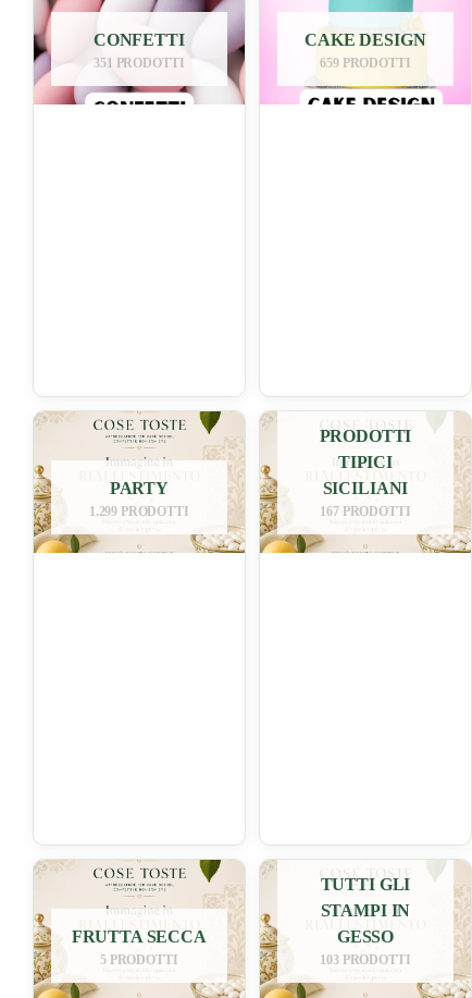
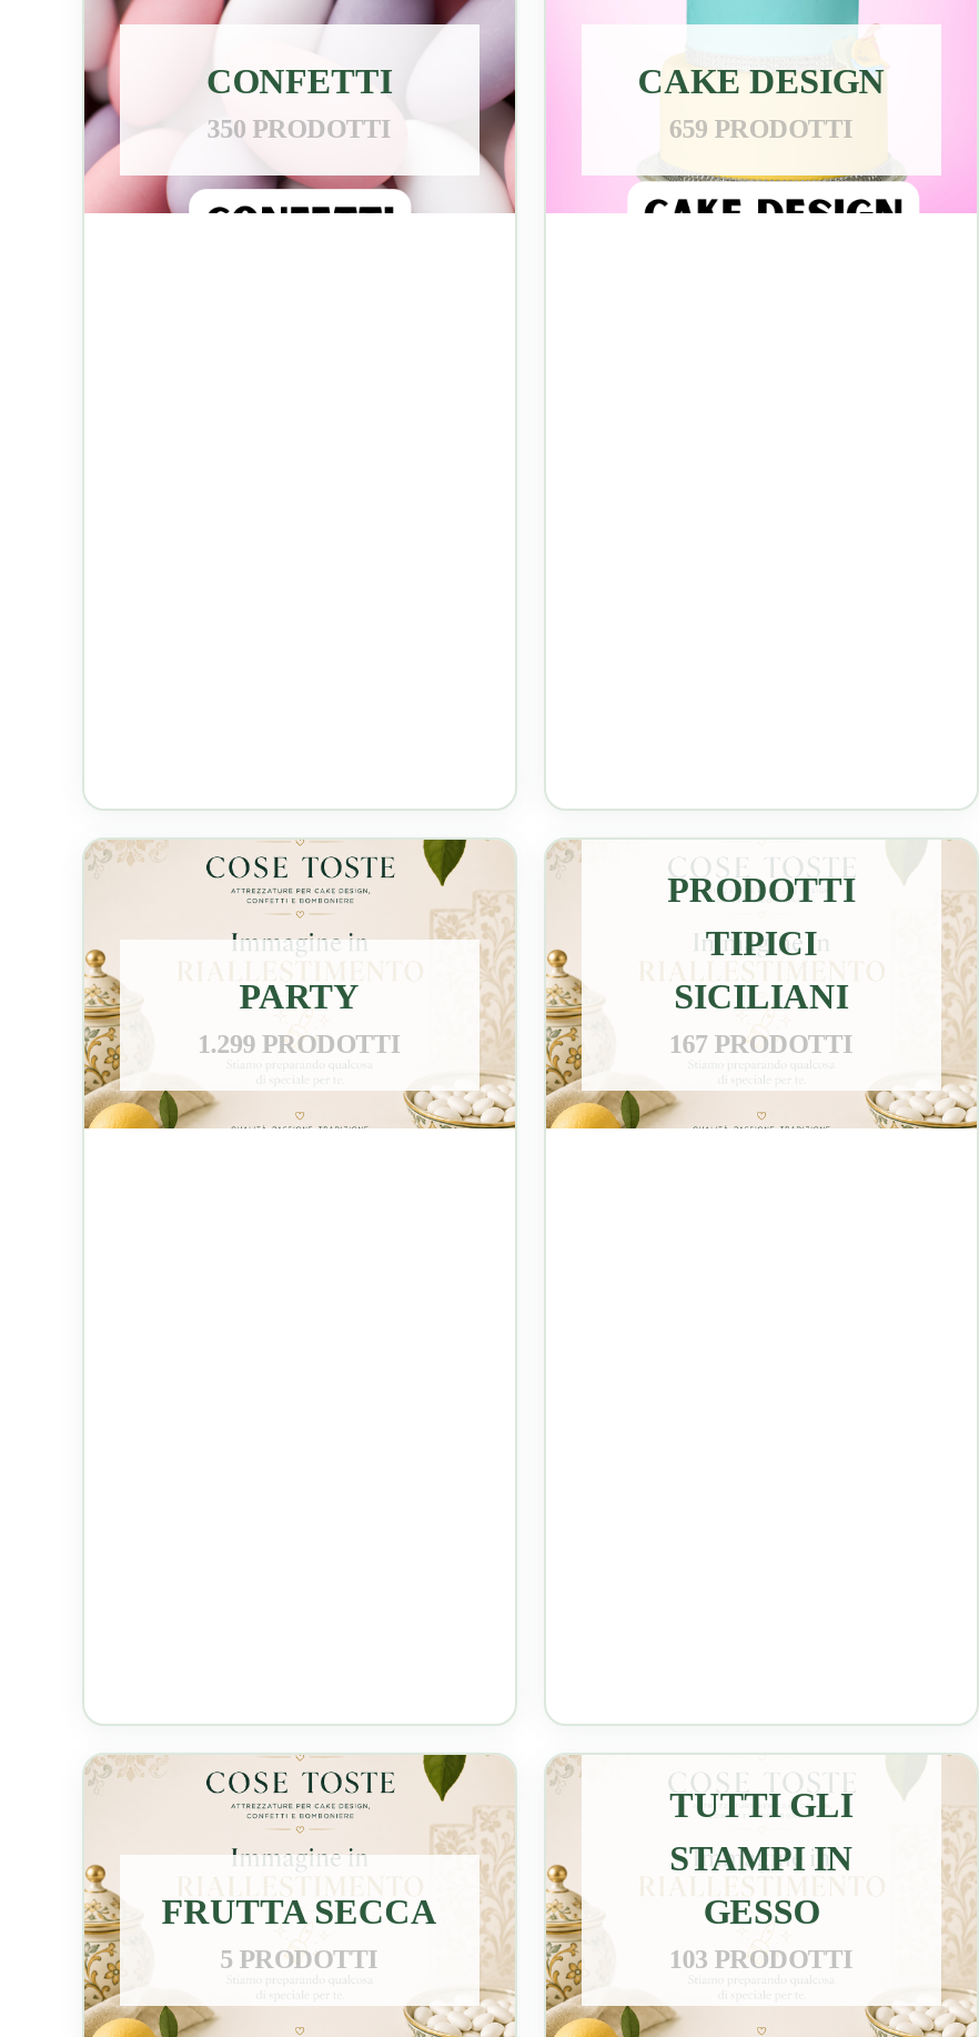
- 351 PRODOTTI
+ 350 PRODOTTI
